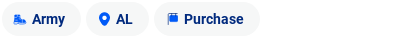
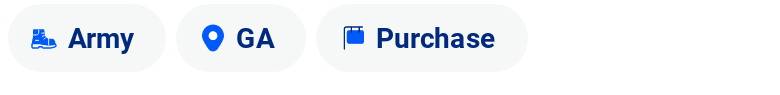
- AL
+ GA
